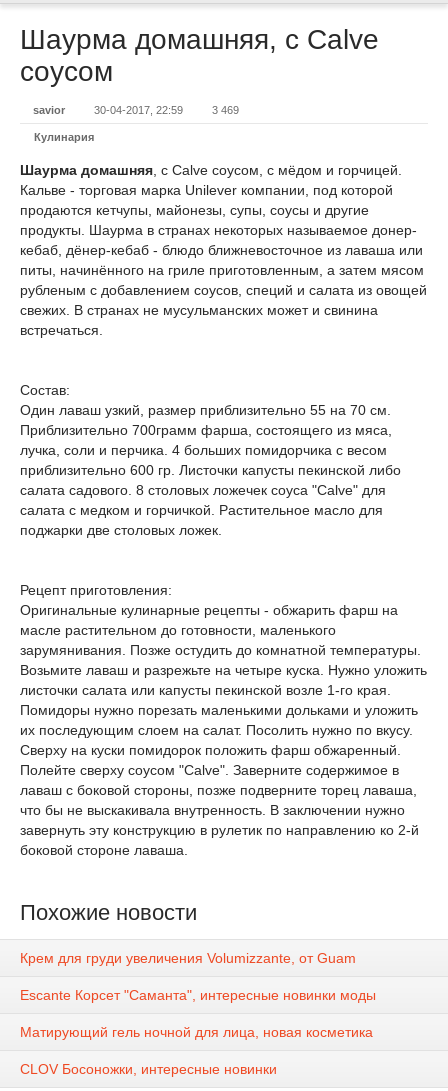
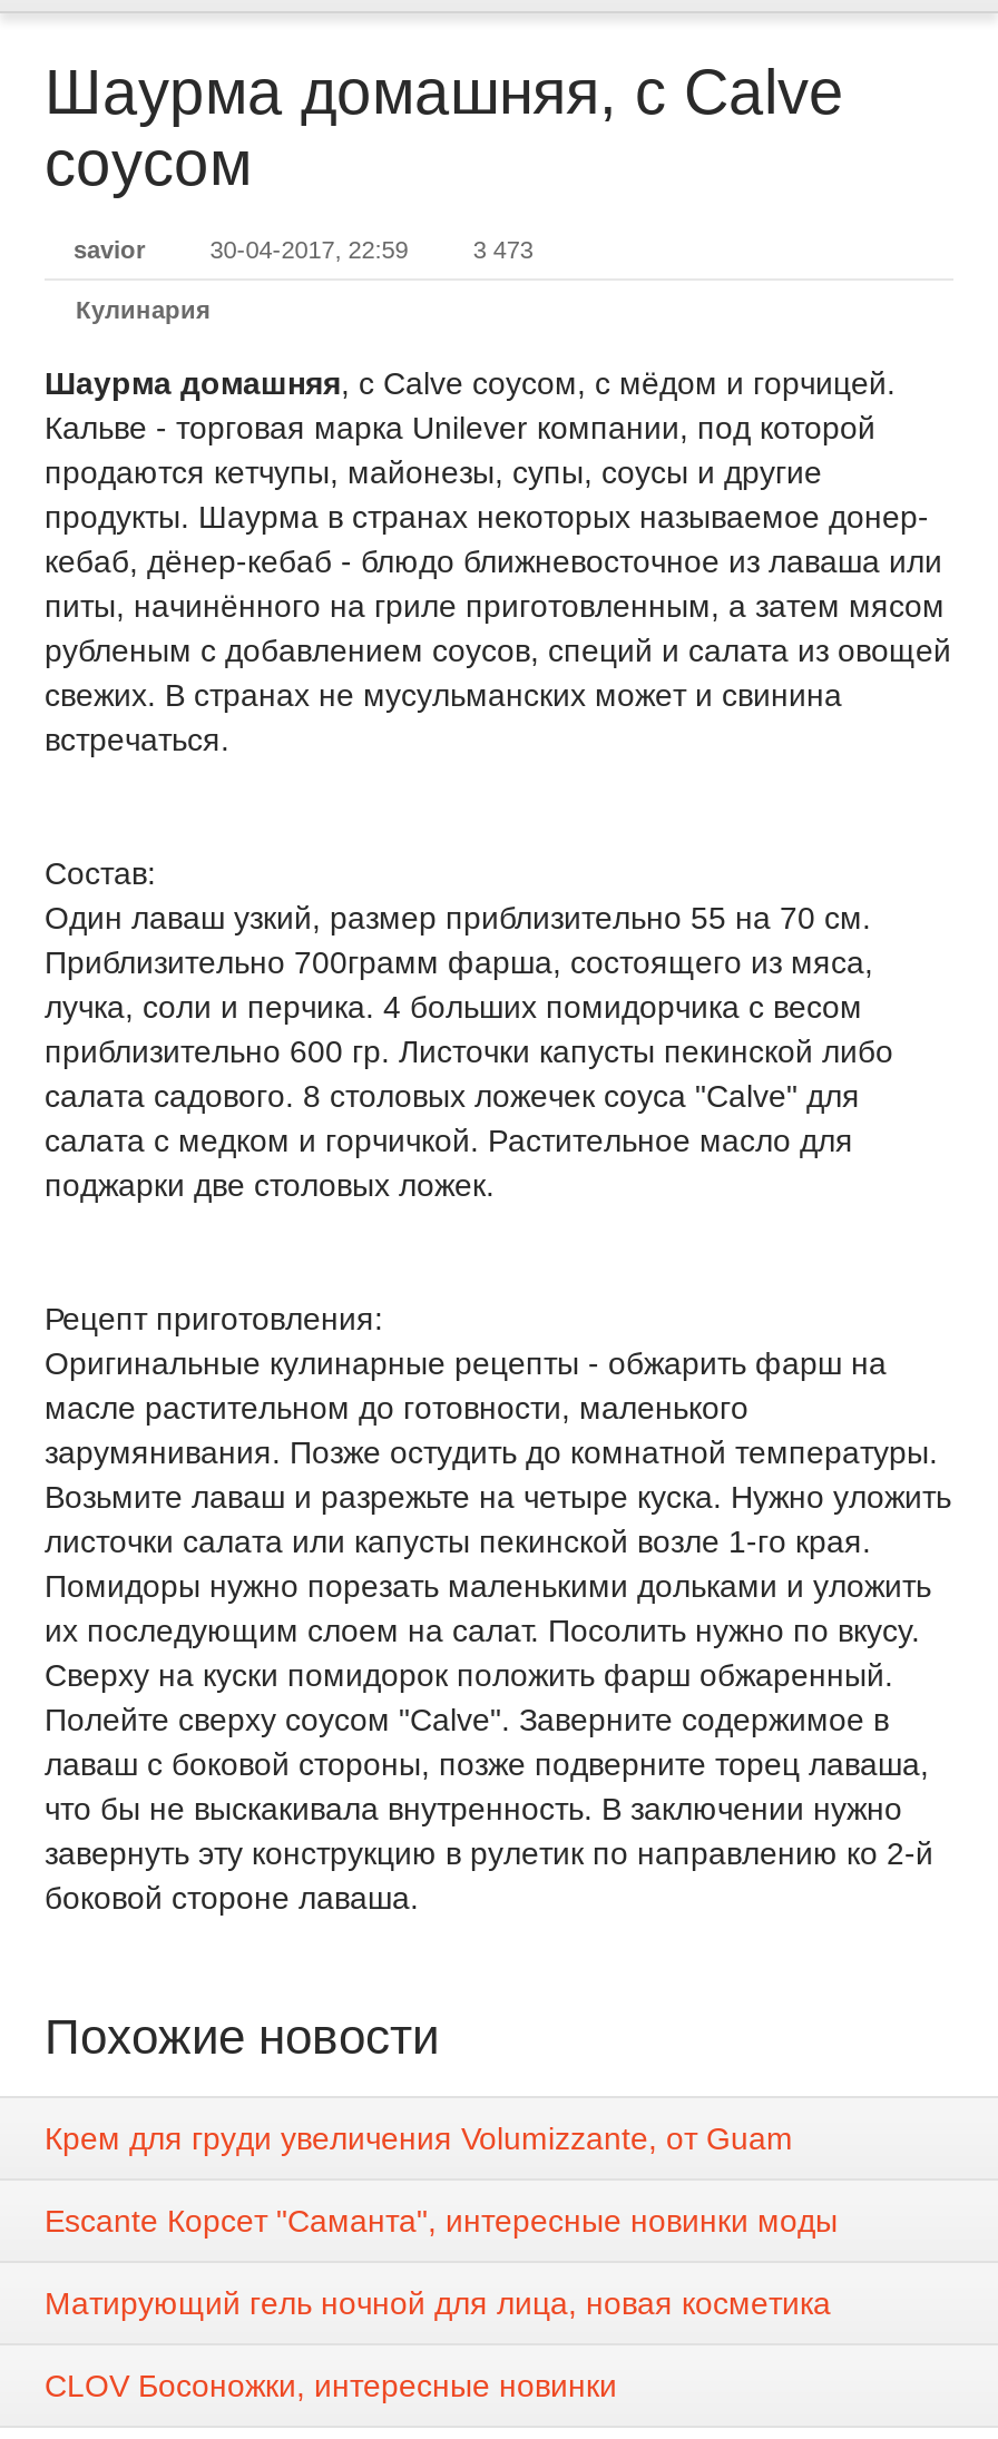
- 3 469
+ 3 473
